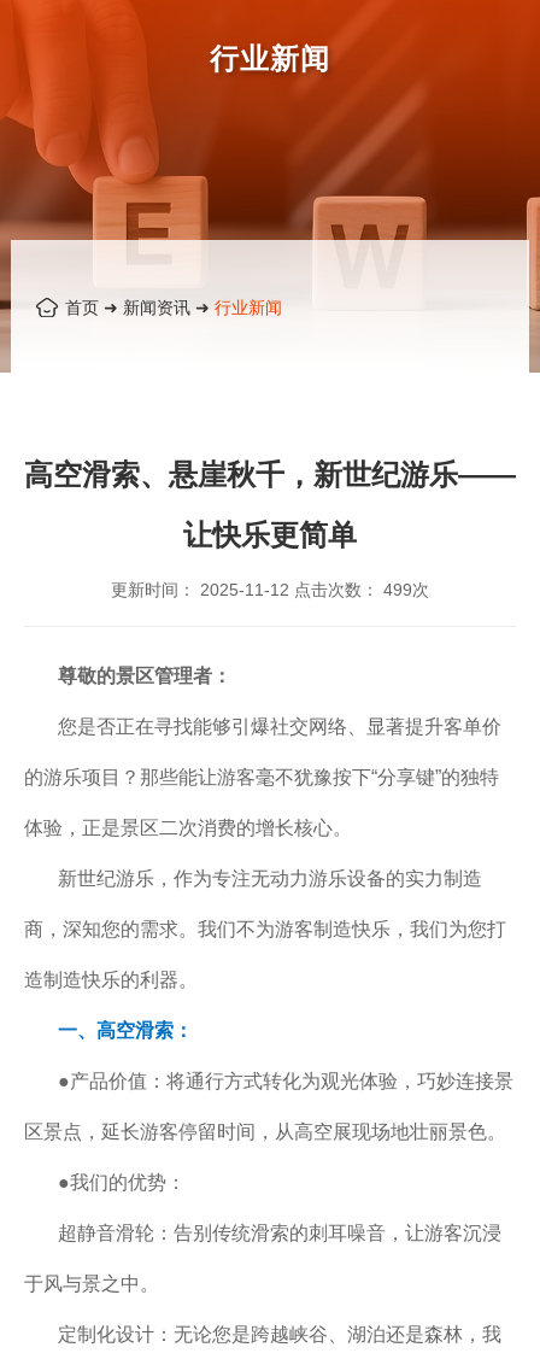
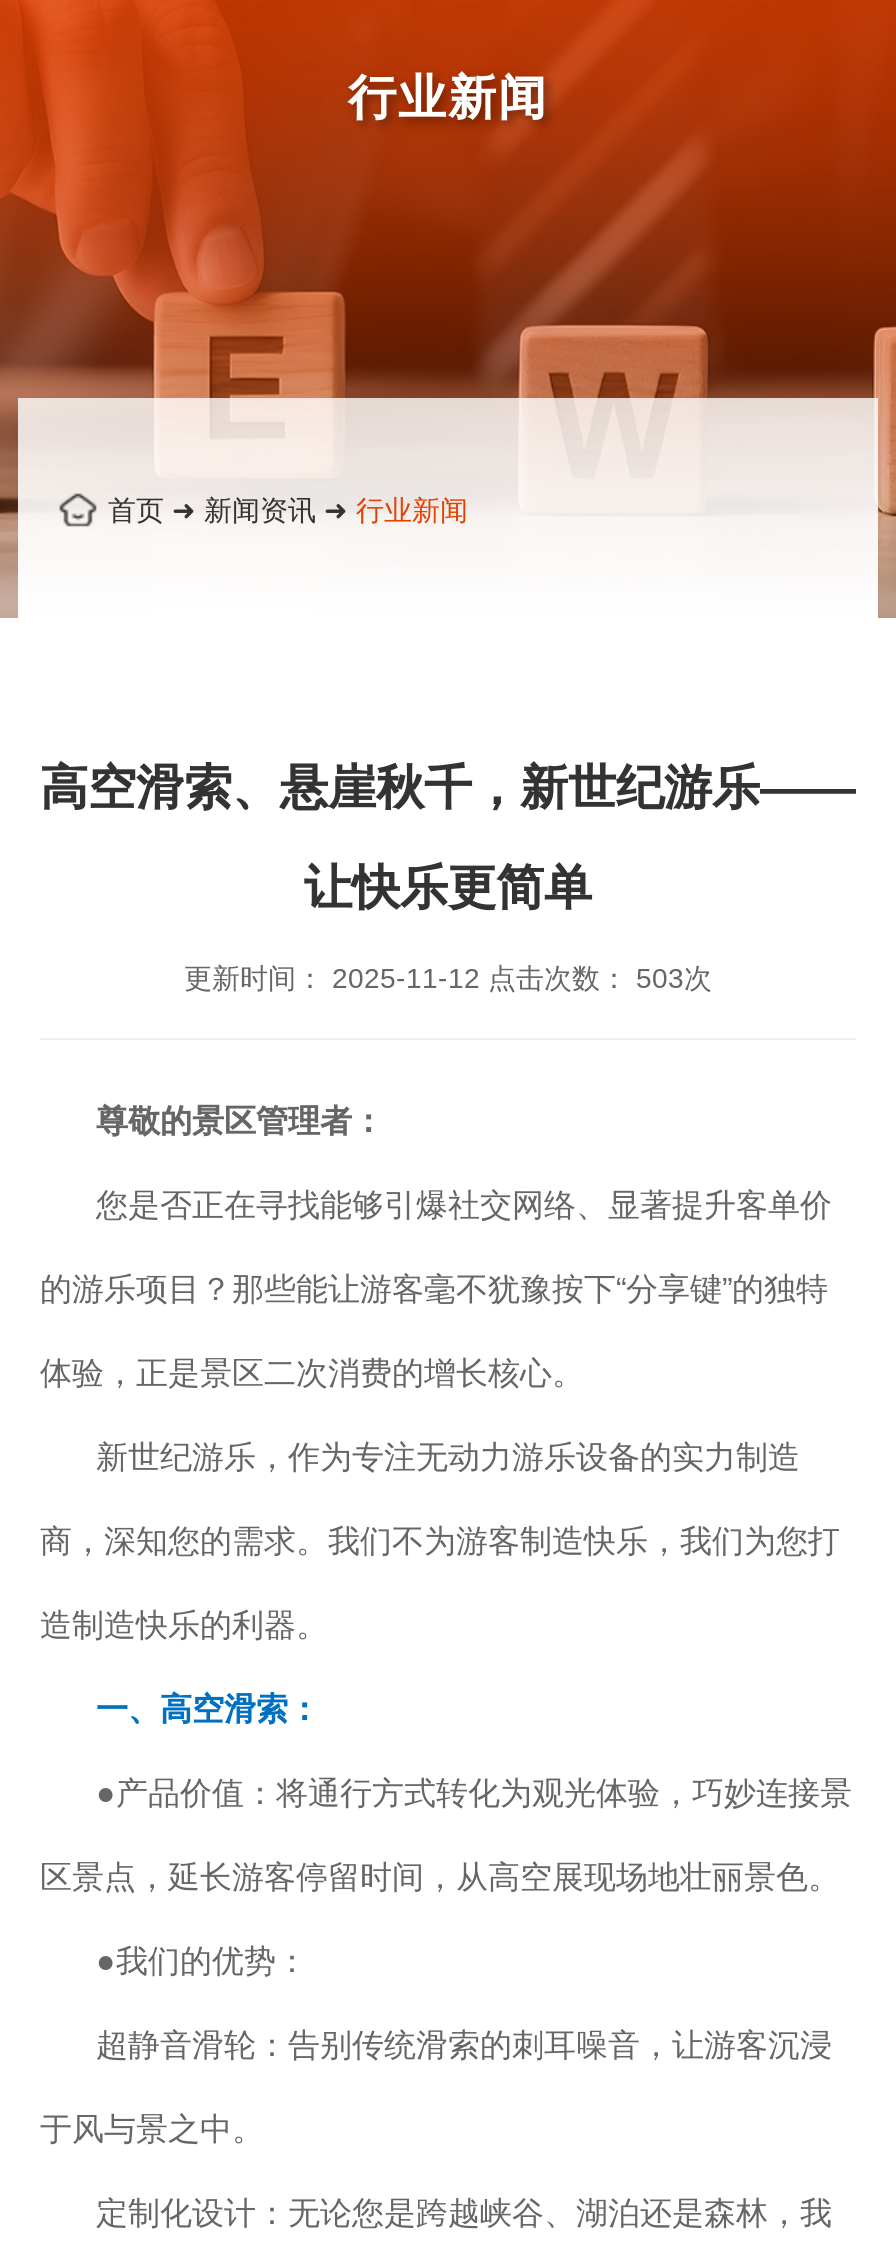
- 更新时间：2025-11-12点击次数：499次
+ 更新时间：2025-11-12点击次数：503次
